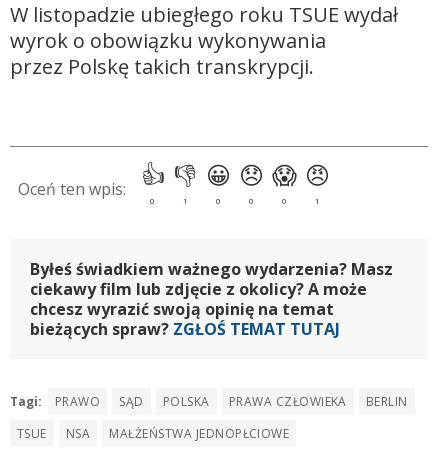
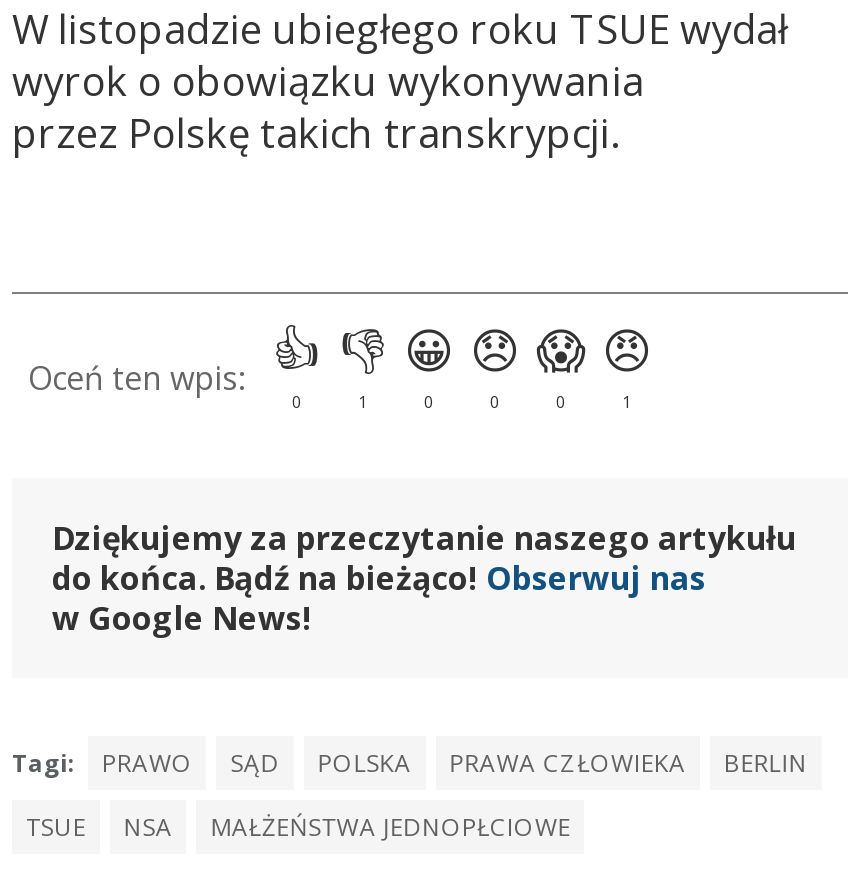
- Byłeś świadkiem ważnego wydarzenia? Masz
- ciekawy film lub zdjęcie z okolicy? A może
- chcesz wyrazić swoją opinię na temat
- bieżących spraw? ZGŁOŚ TEMAT TUTAJ
+ Dziękujemy za przeczytanie naszego artykułu
+ do końca. Bądź na bieżąco! Obserwuj nas
+ w Google News!
